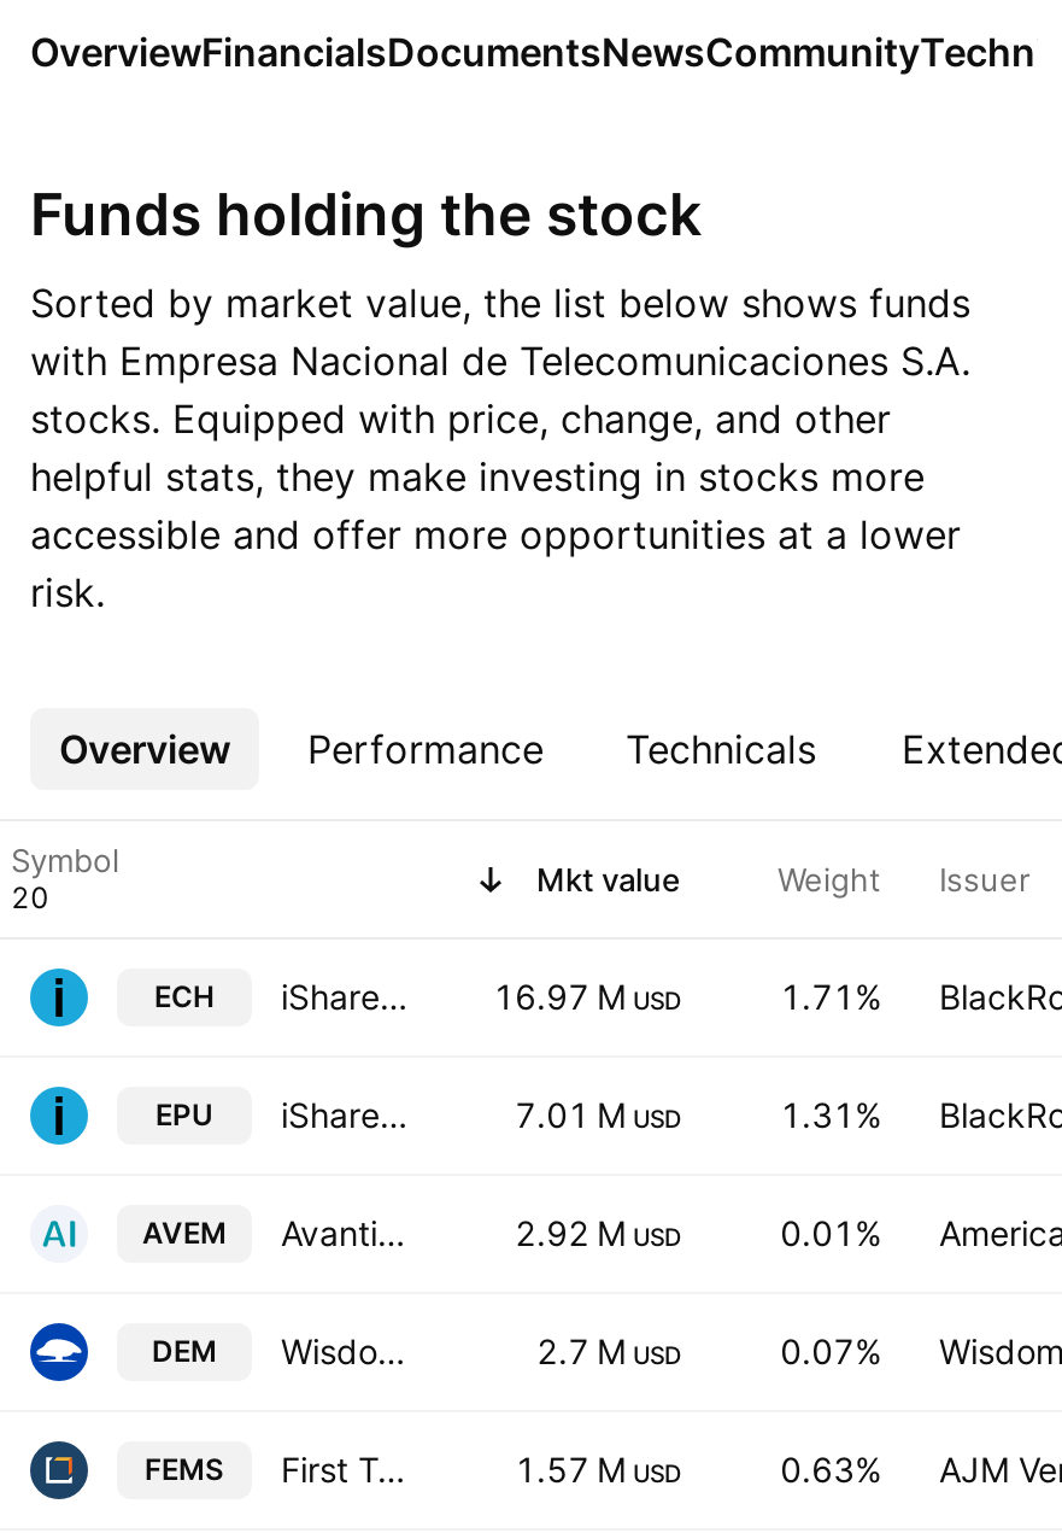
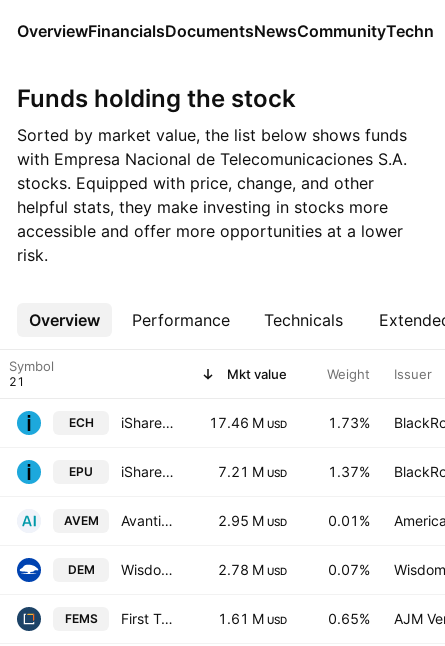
- 16.97 M USD
+ 17.46 M USD

- 1.71%
+ 1.73%

- 7.01 M USD
+ 7.21 M USD

- 1.31%
+ 1.37%

- 2.92 M USD
+ 2.95 M USD

- 2.7 M USD
+ 2.78 M USD

- 1.57 M USD
+ 1.61 M USD

- 0.63%
+ 0.65%
